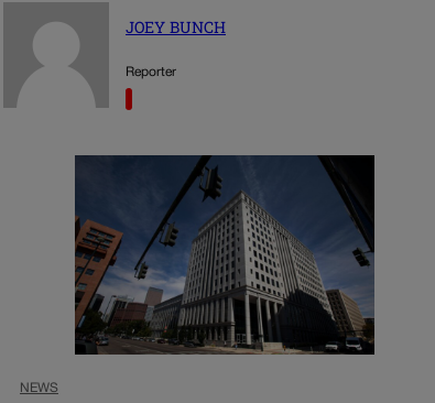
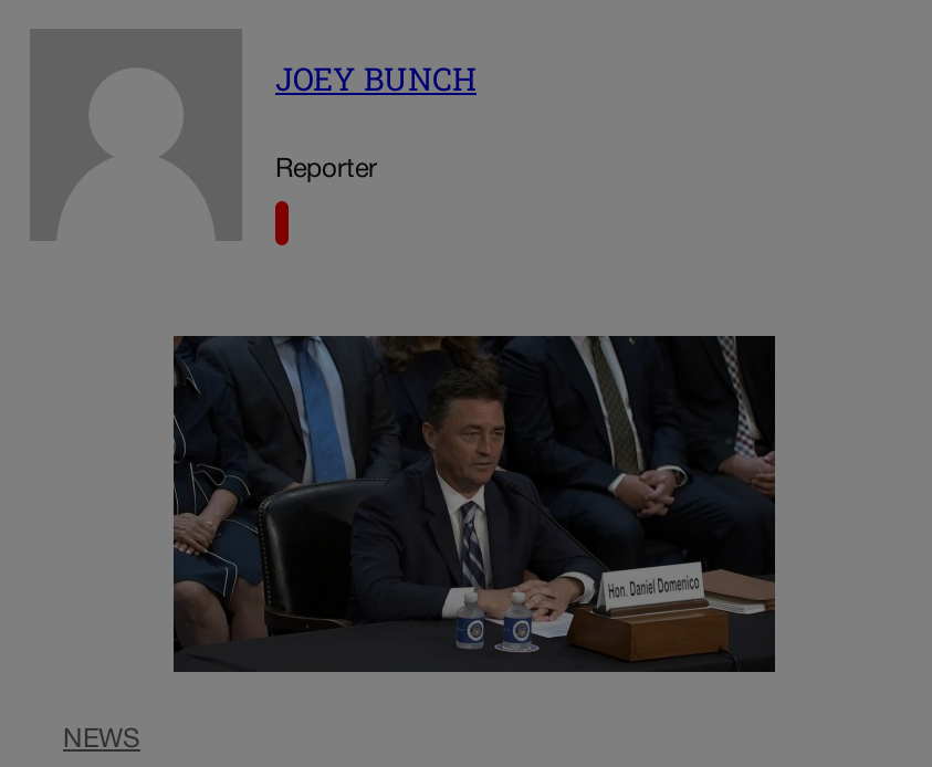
- [image]
+ [image]
